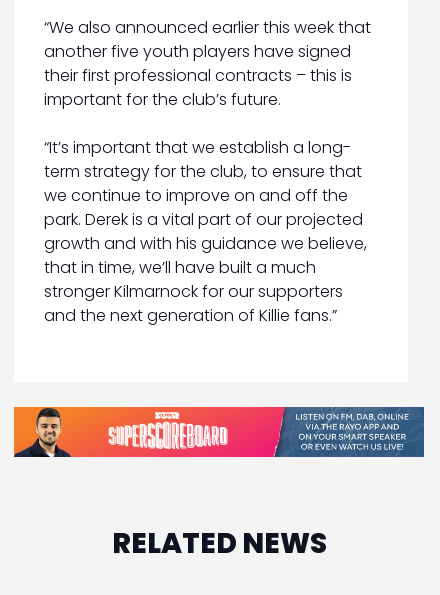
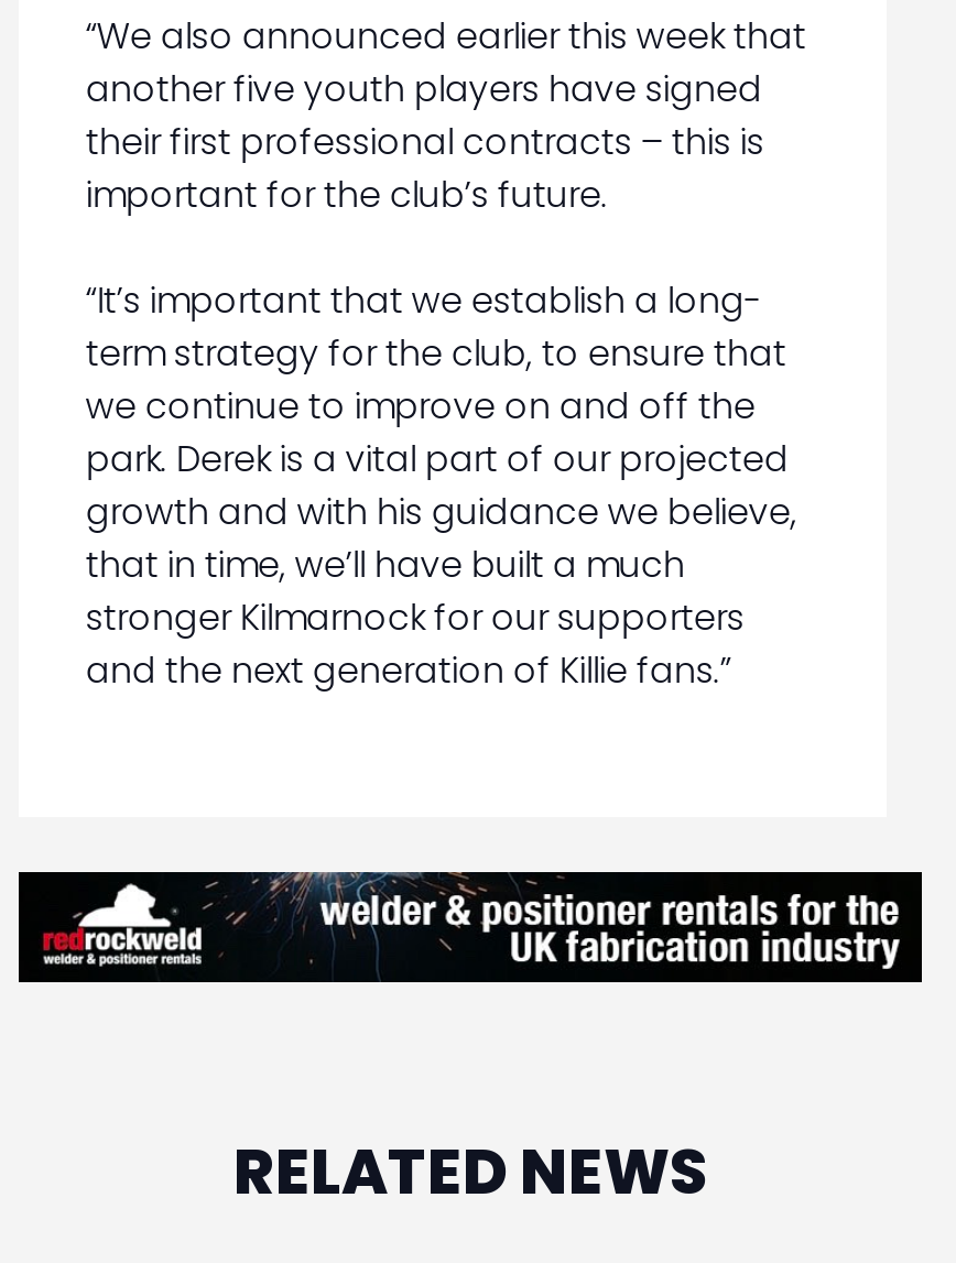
- [image]
+ [image]
